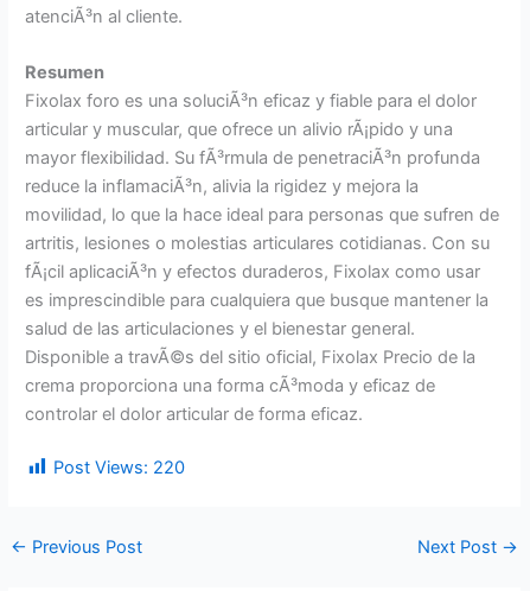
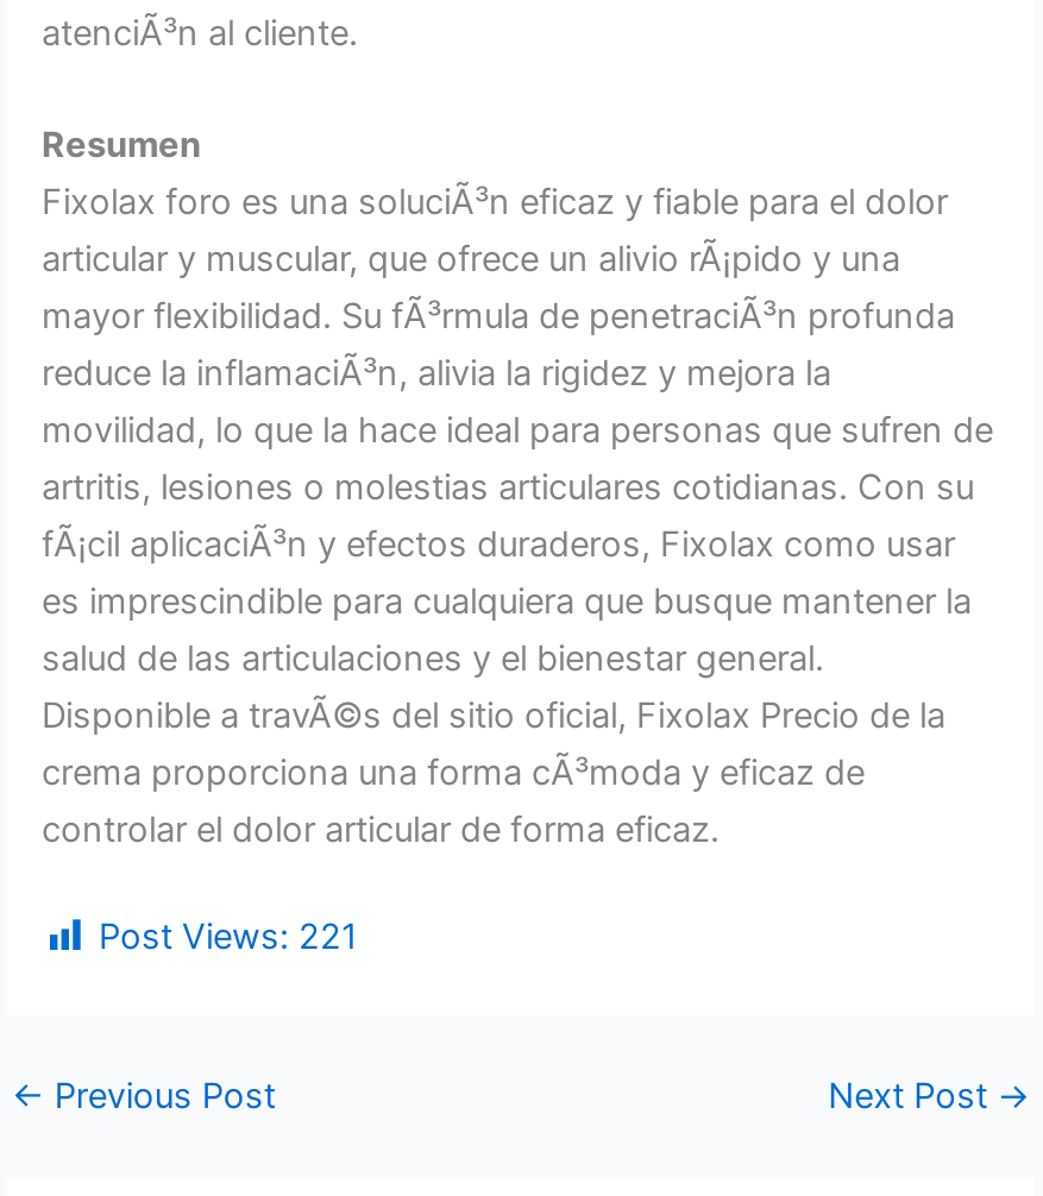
- Post Views: 220
+ Post Views: 221
